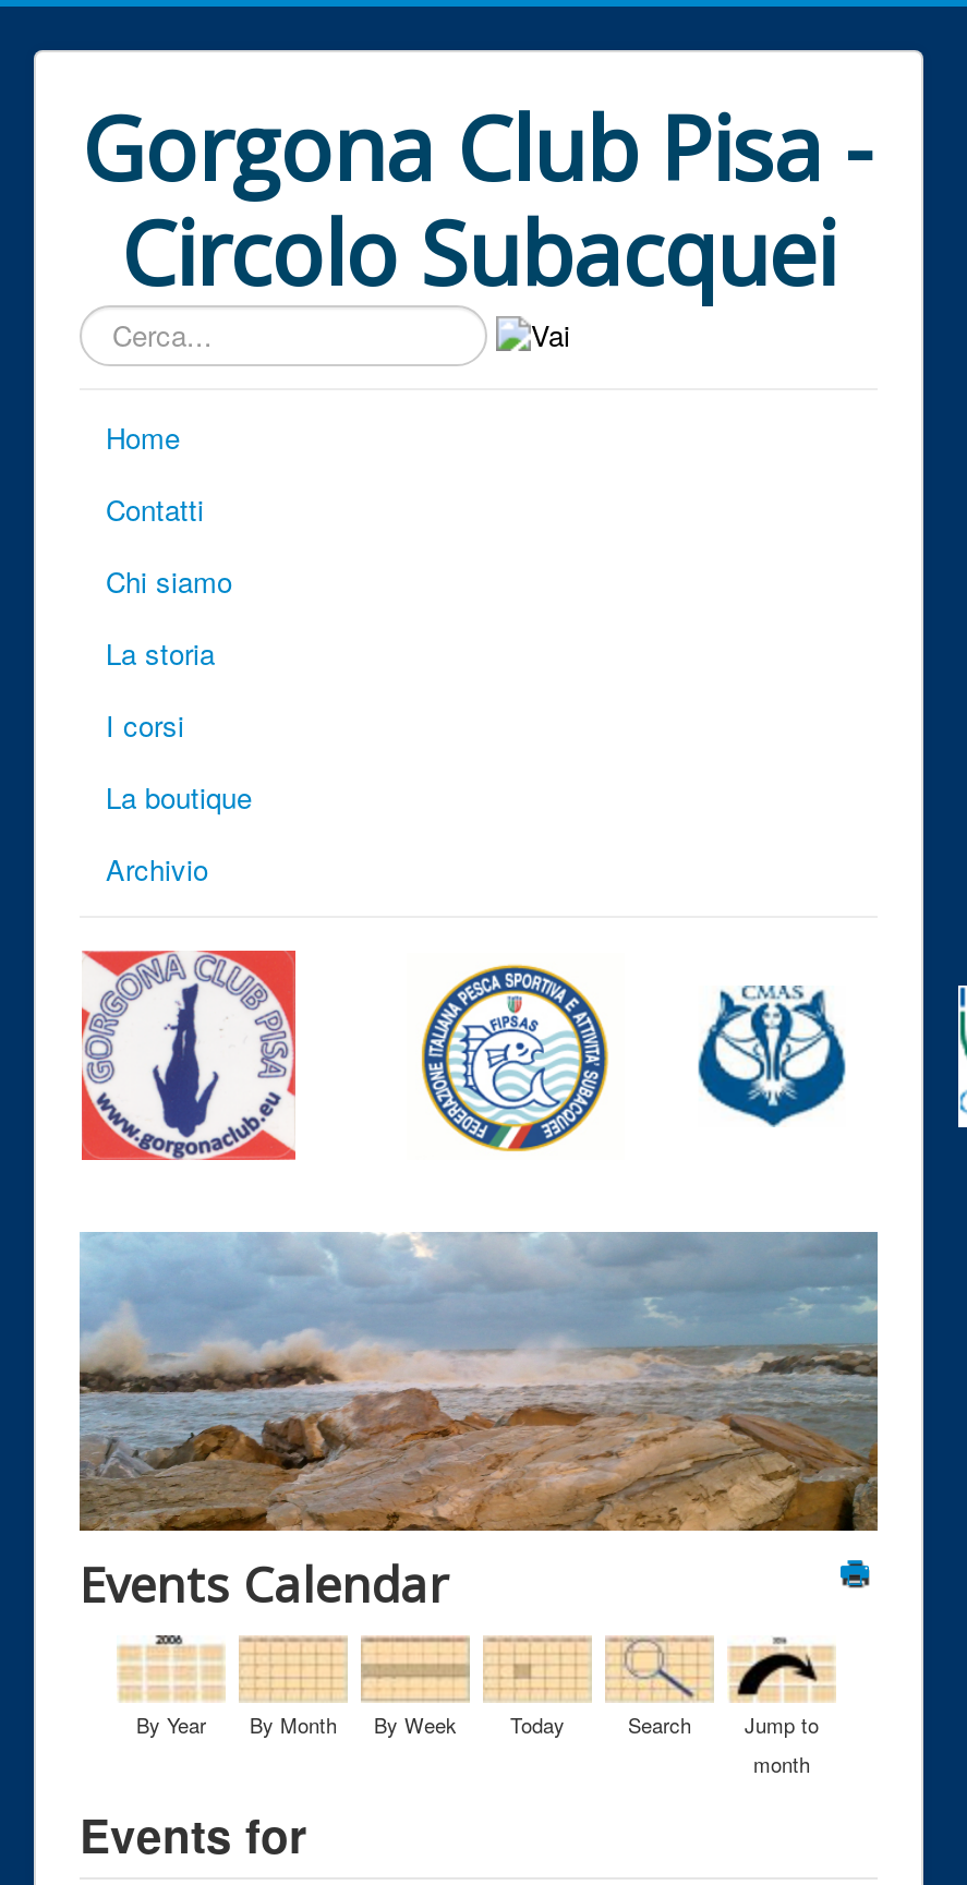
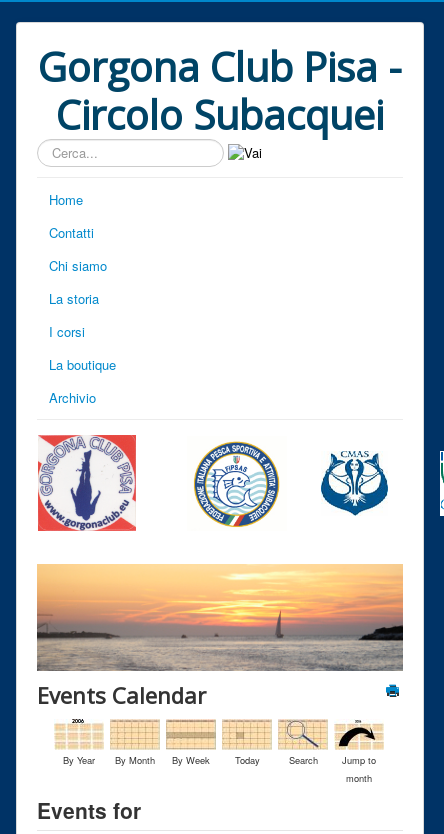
- [image]
+ [image]
